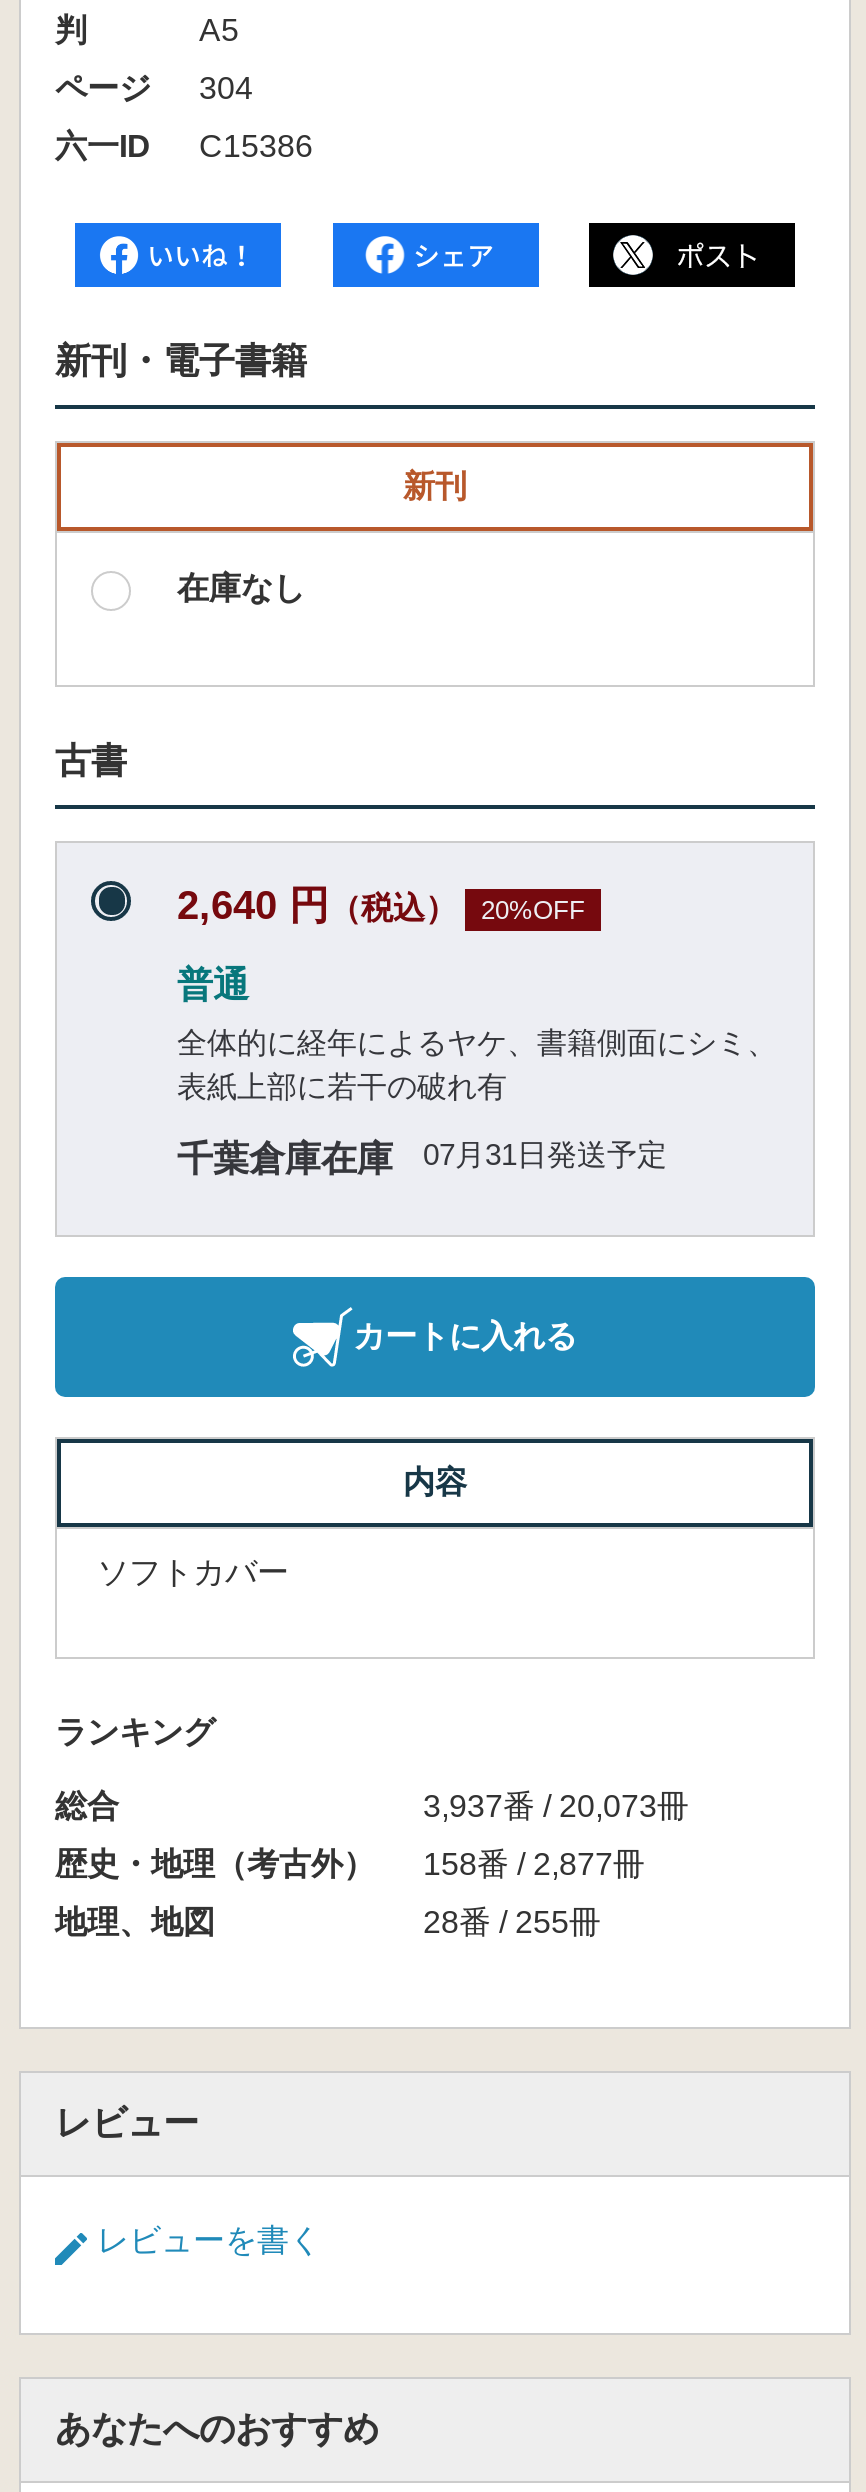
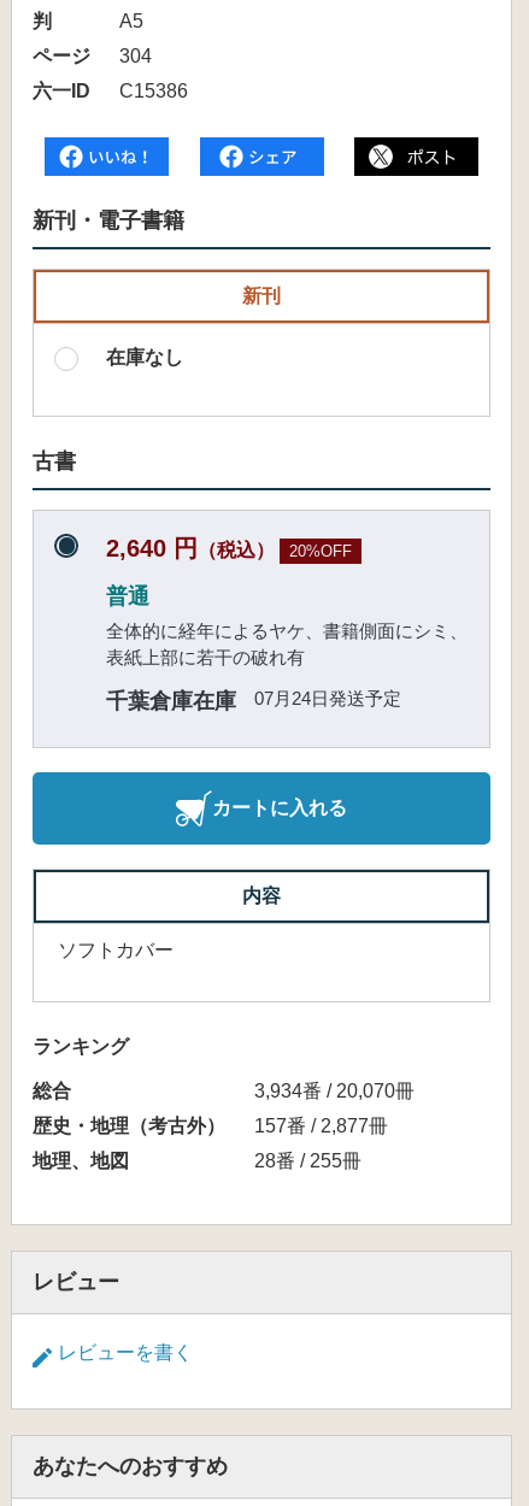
- 07月31日発送予定
+ 07月24日発送予定

- 3,937番 / 20,073冊
+ 3,934番 / 20,070冊

- 歴史・地理（考古外） 158番 / 2,877冊
+ 歴史・地理（考古外） 157番 / 2,877冊
